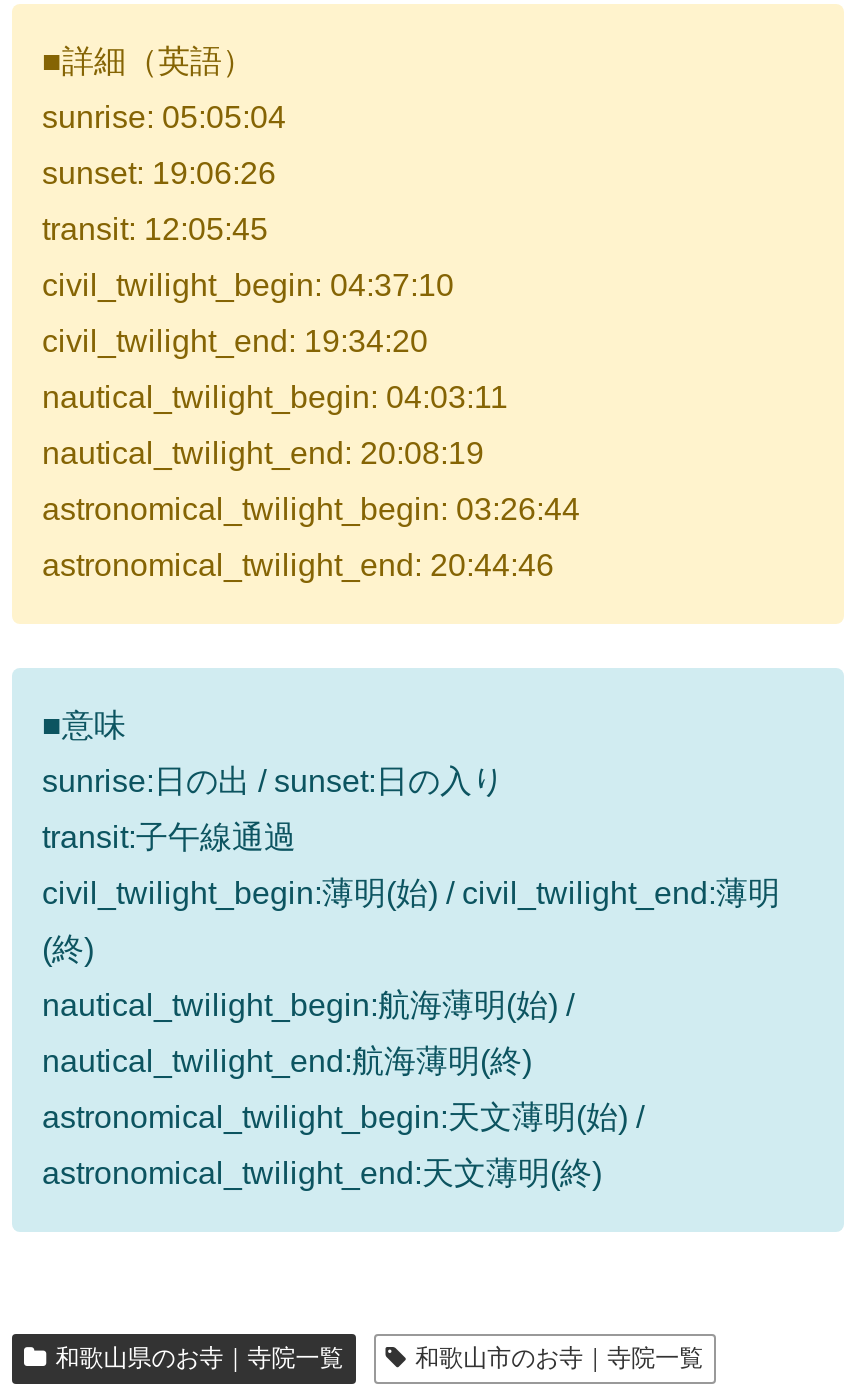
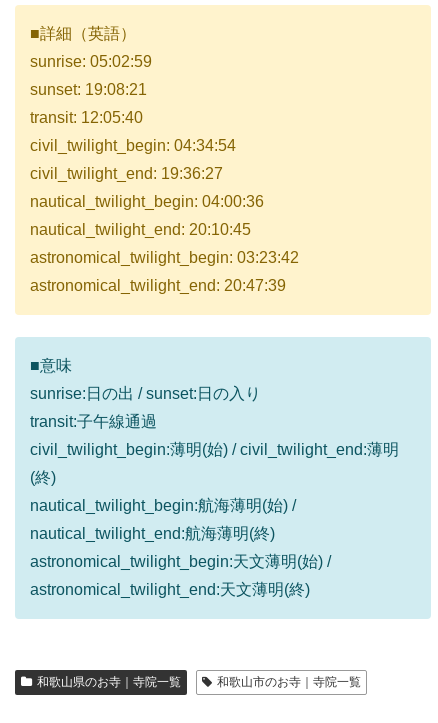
- sunrise: 05:05:04
+ sunrise: 05:02:59

- sunset: 19:06:26
+ sunset: 19:08:21

- transit: 12:05:45
+ transit: 12:05:40

- civil_twilight_begin: 04:37:10
+ civil_twilight_begin: 04:34:54

- civil_twilight_end: 19:34:20
+ civil_twilight_end: 19:36:27

- nautical_twilight_begin: 04:03:11
+ nautical_twilight_begin: 04:00:36

- nautical_twilight_end: 20:08:19
+ nautical_twilight_end: 20:10:45

- astronomical_twilight_begin: 03:26:44
+ astronomical_twilight_begin: 03:23:42

- astronomical_twilight_end: 20:44:46
+ astronomical_twilight_end: 20:47:39
